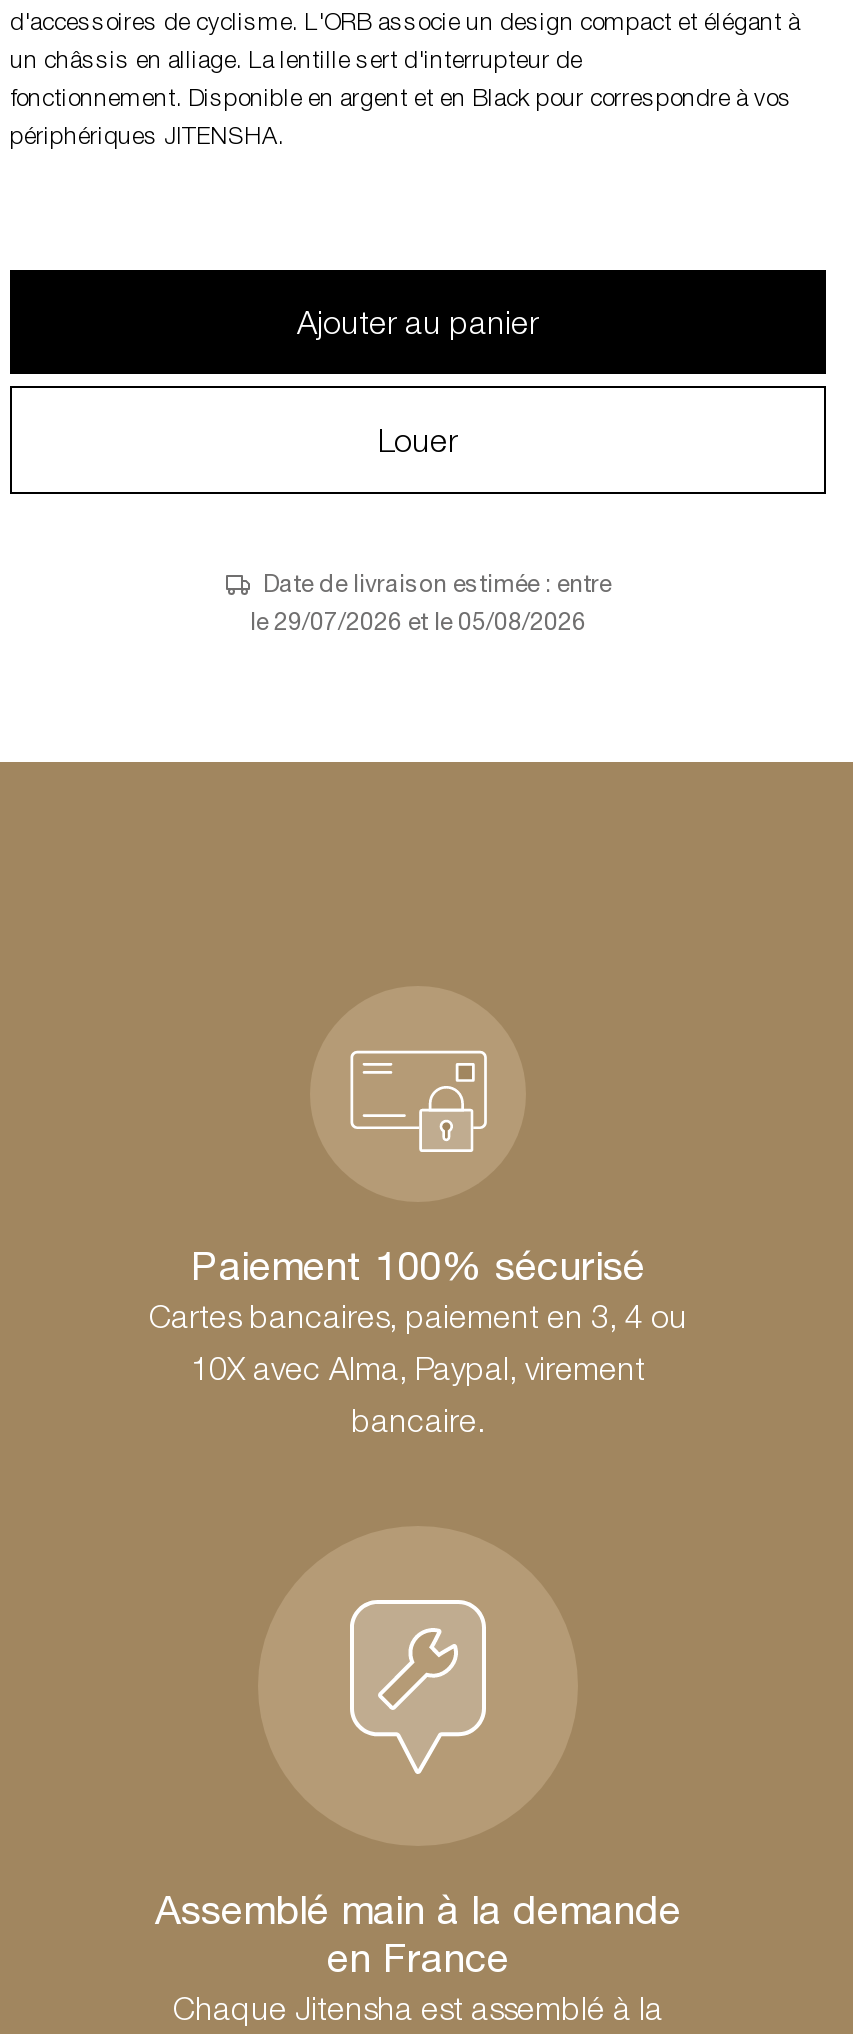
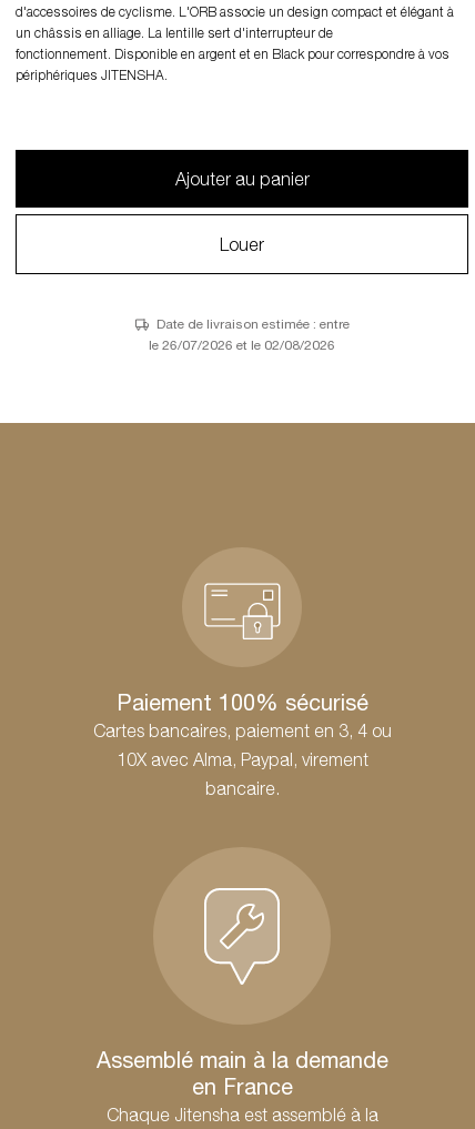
- le 29/07/2026 et le 05/08/2026
+ le 26/07/2026 et le 02/08/2026
